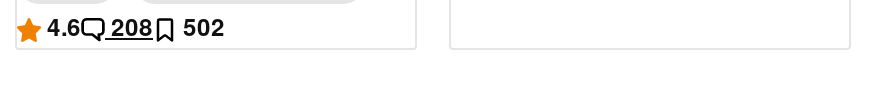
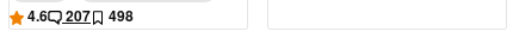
- 208
+ 207

- 502
+ 498
